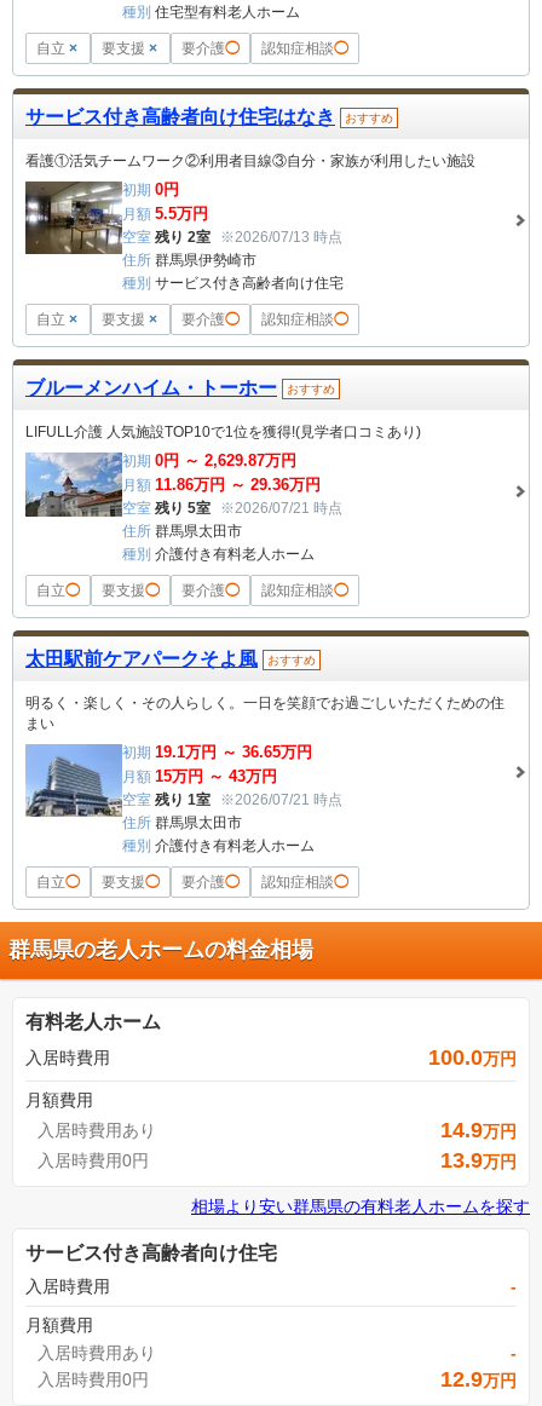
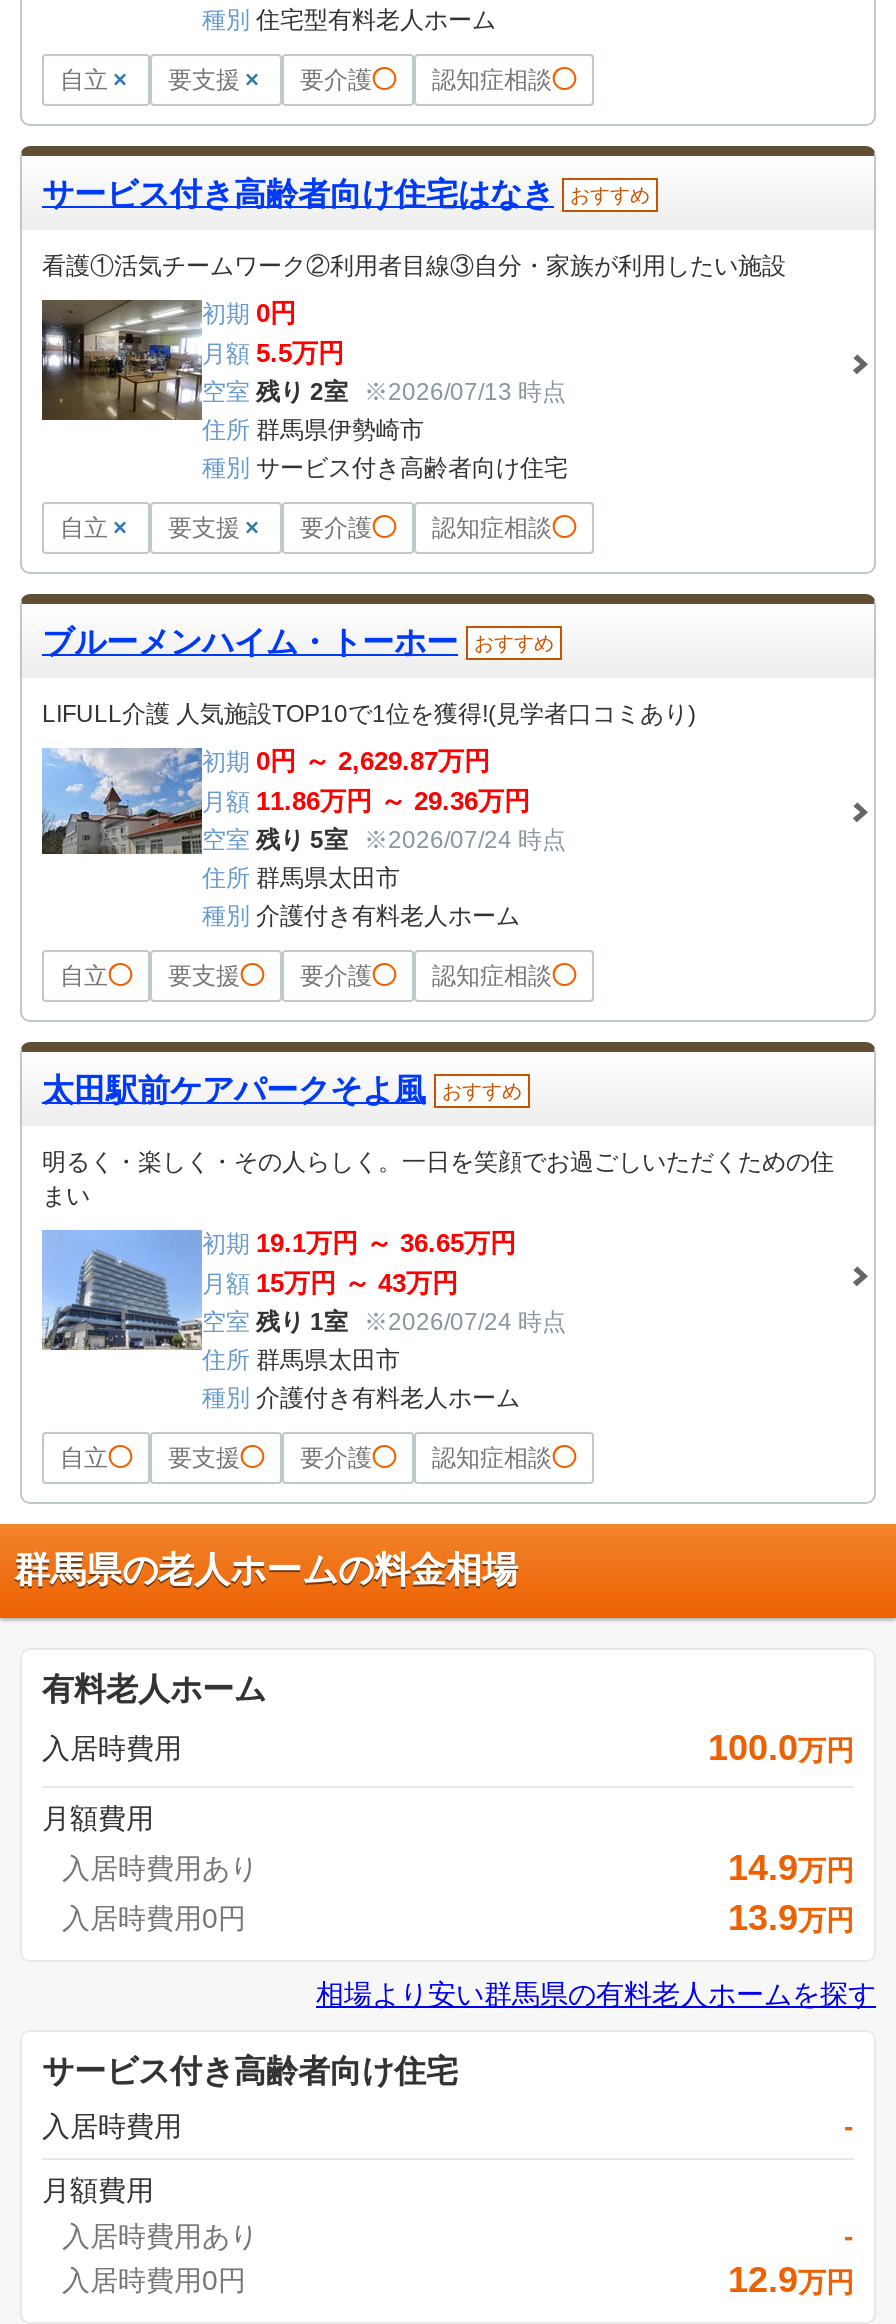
- 空室 残り 5室 ※2026/07/21 時点
+ 空室 残り 5室 ※2026/07/24 時点

- 空室 残り 1室 ※2026/07/21 時点
+ 空室 残り 1室 ※2026/07/24 時点
